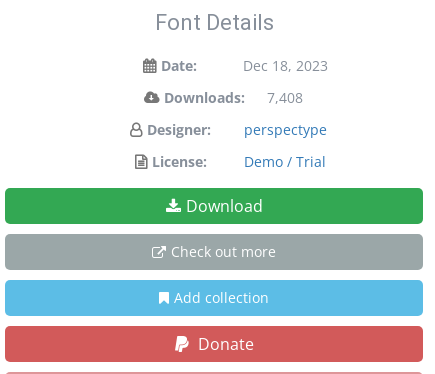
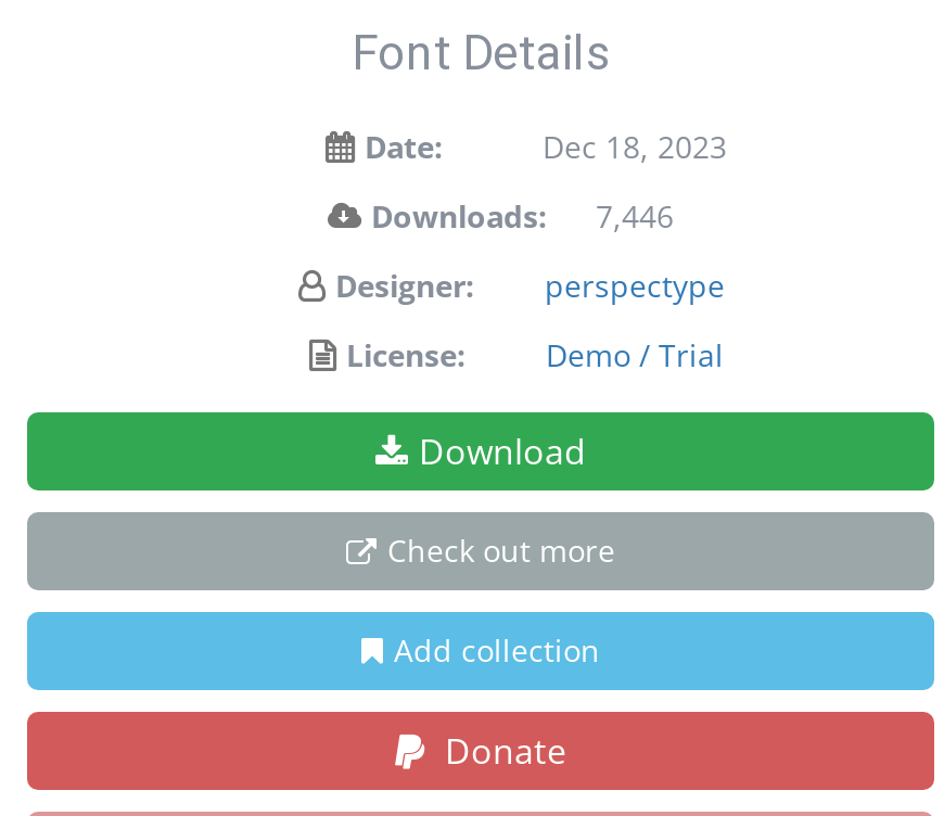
- Downloads: 7,408
+ Downloads: 7,446
